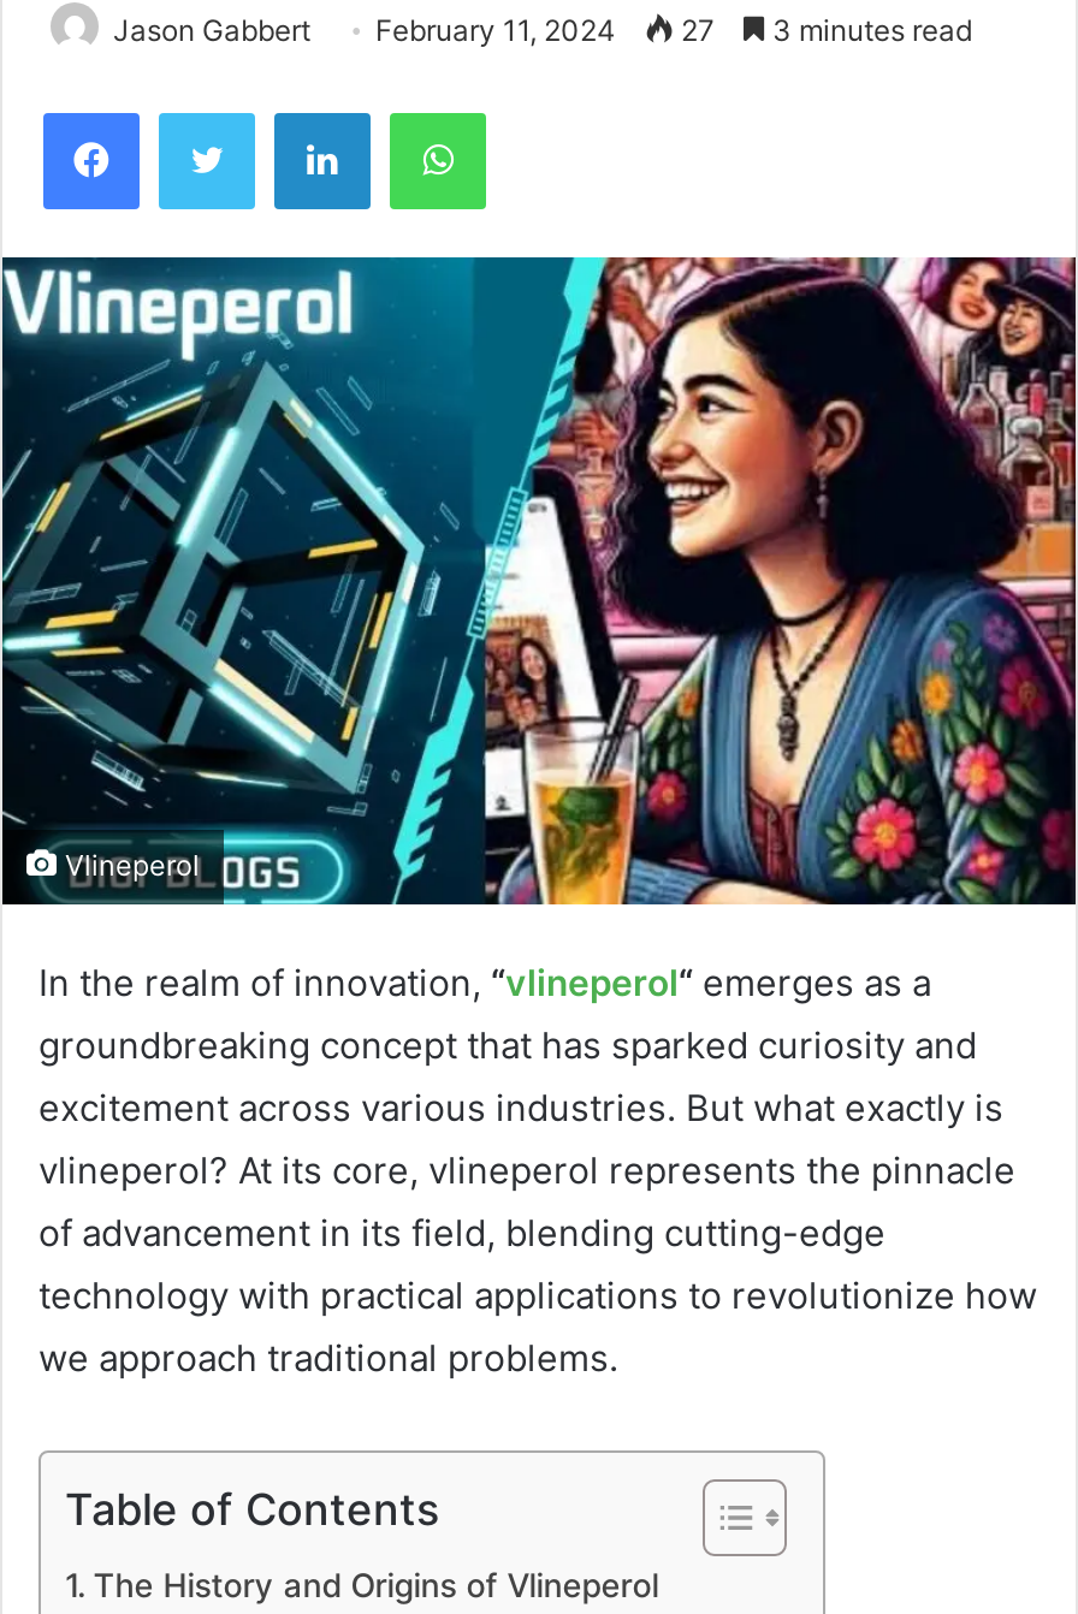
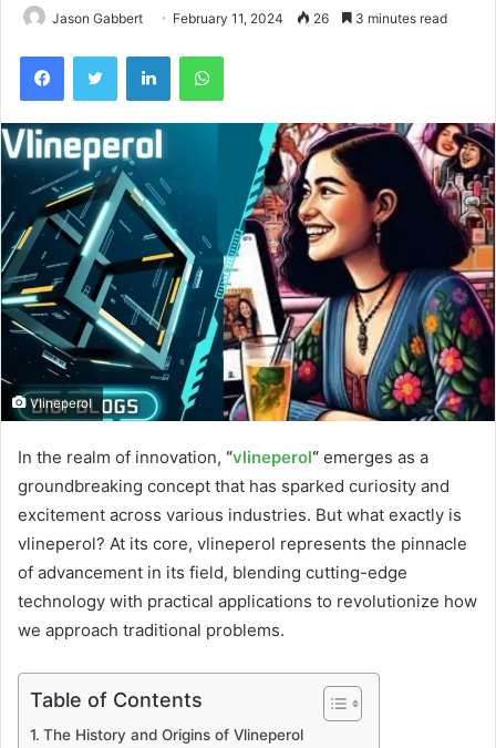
- Jason Gabbert February 11, 2024 27 3 minutes read
+ Jason Gabbert February 11, 2024 26 3 minutes read
